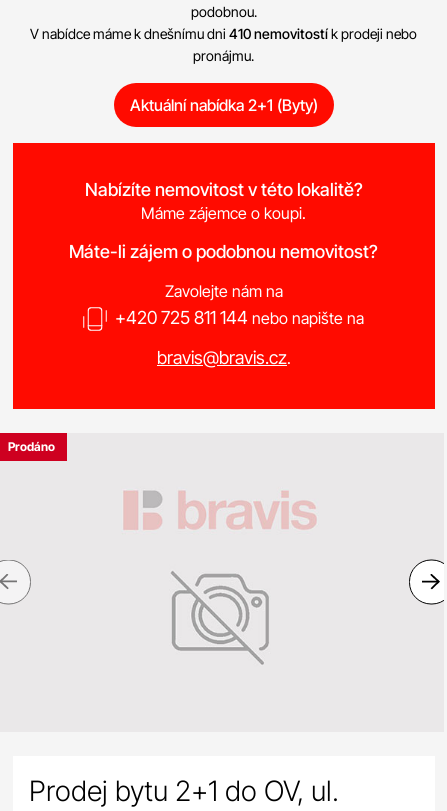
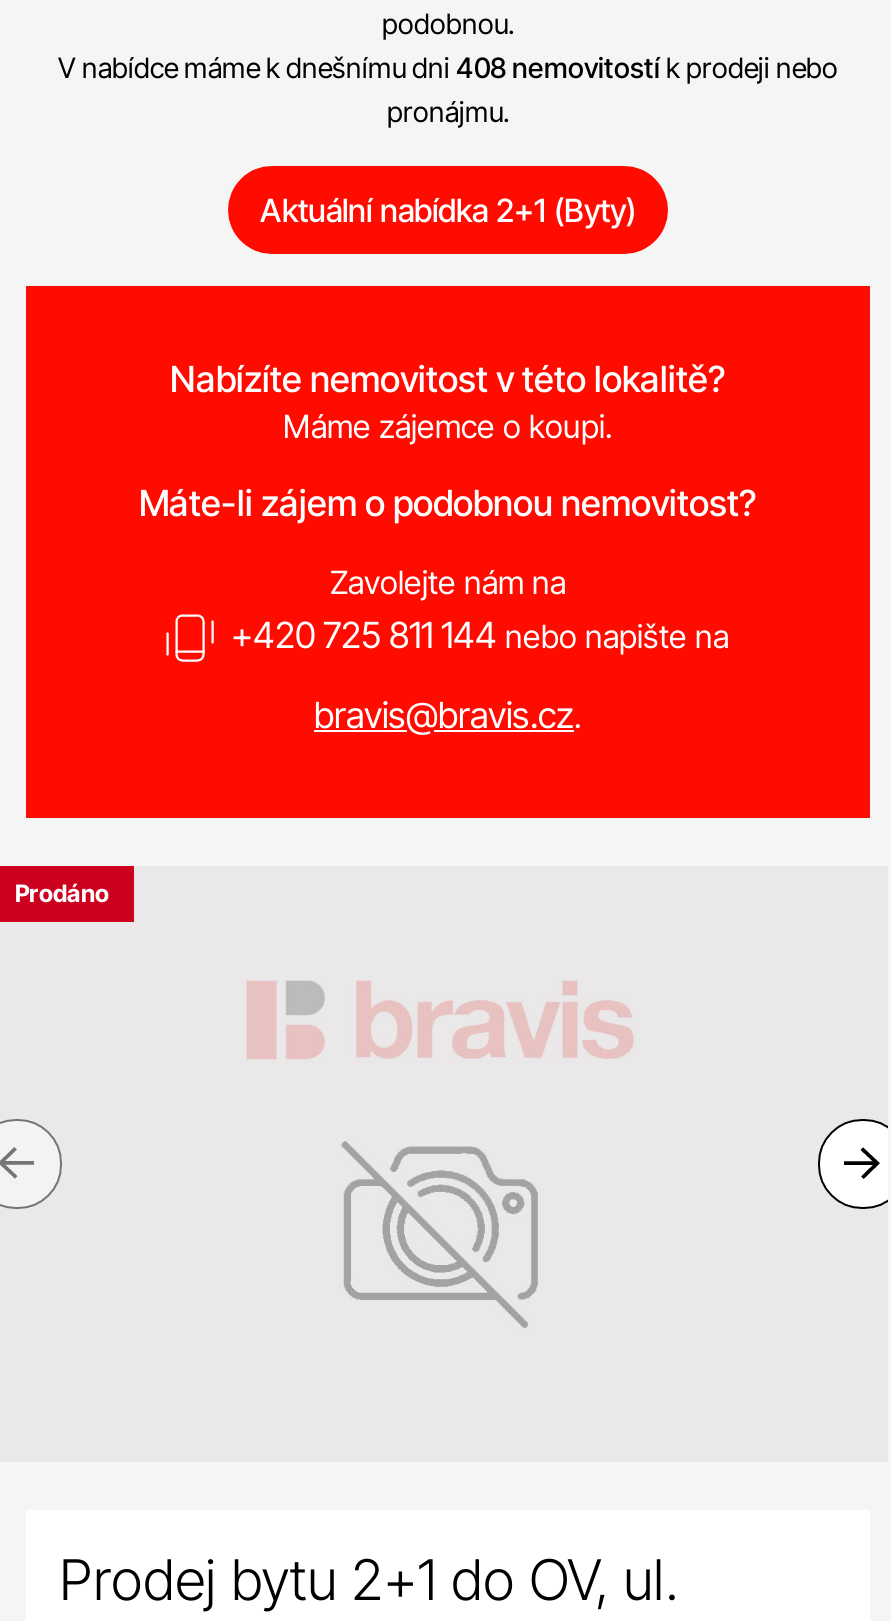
- V nabídce máme k dnešnímu dni 410 nemovitostí k prodeji nebo
+ V nabídce máme k dnešnímu dni 408 nemovitostí k prodeji nebo
